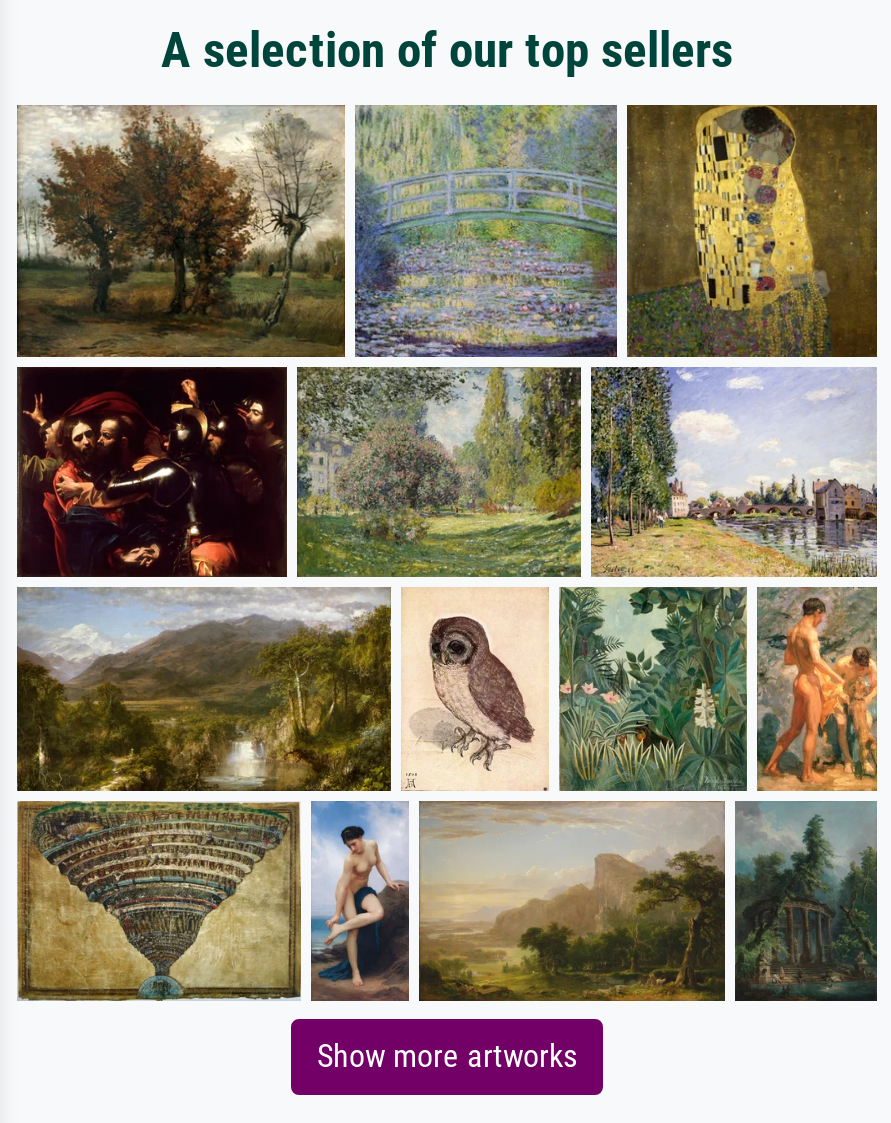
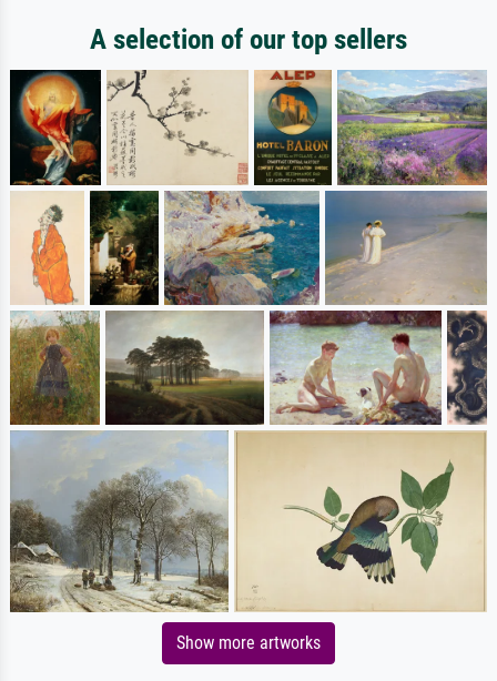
- [image]
+ [image]
